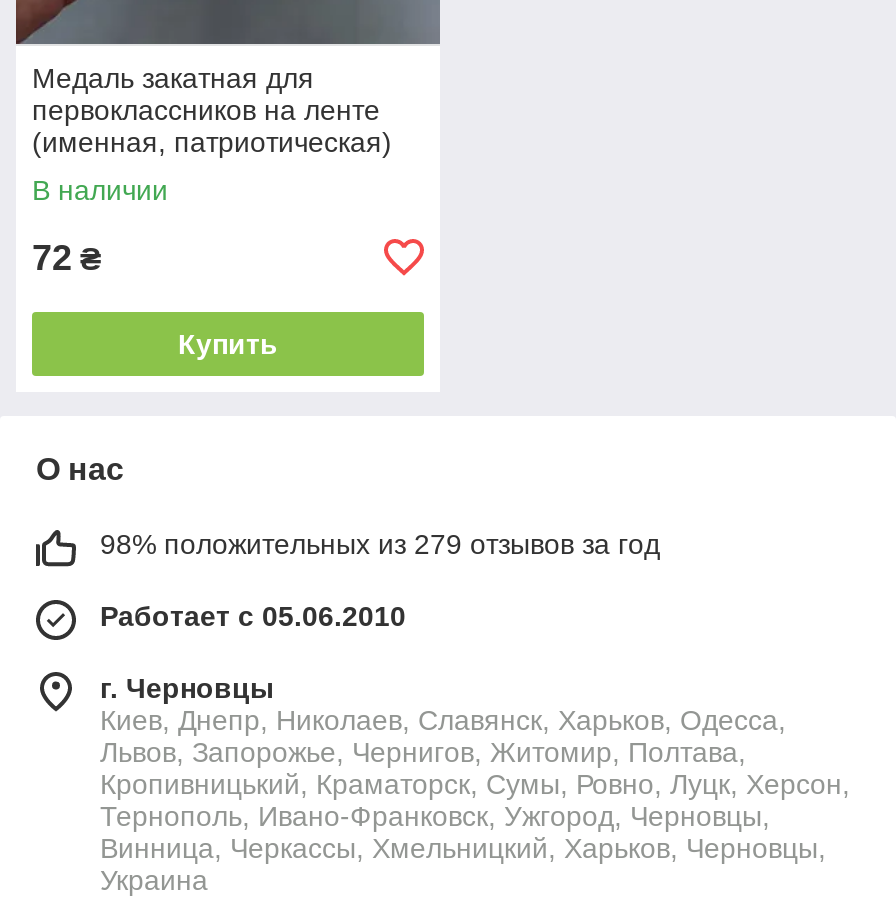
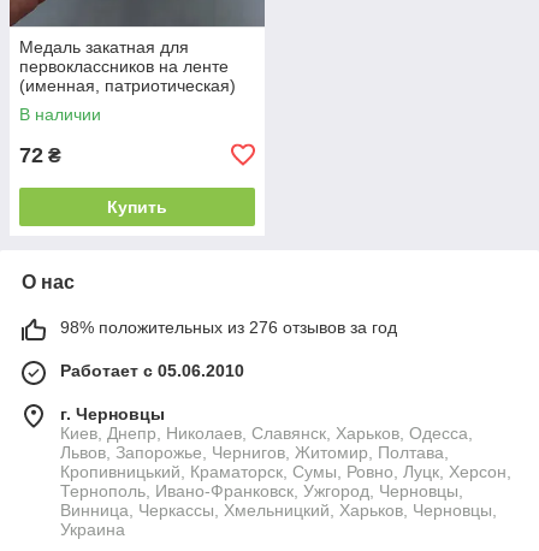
- 98% положительных из 279 отзывов за год
+ 98% положительных из 276 отзывов за год
